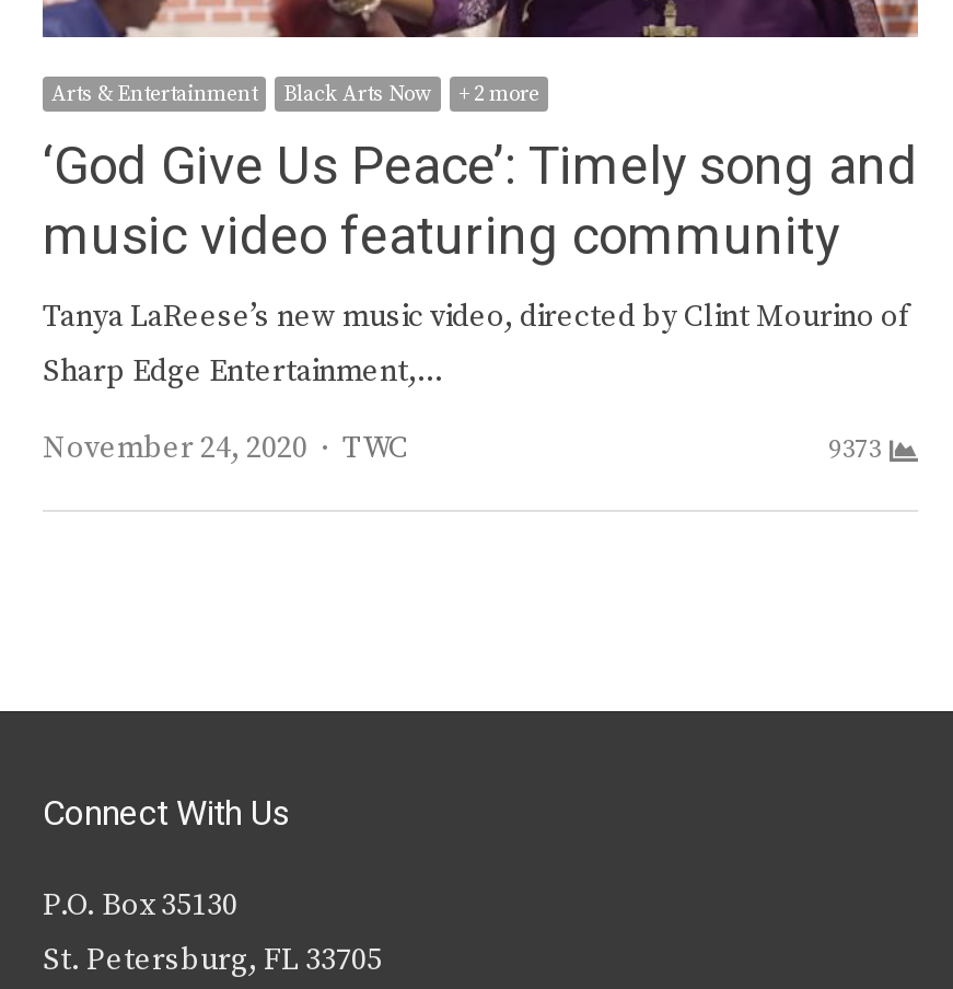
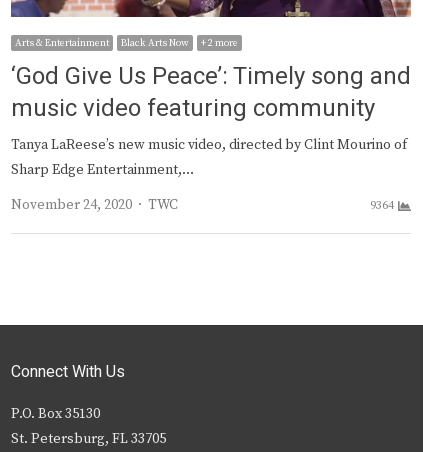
- 9373
+ 9364
